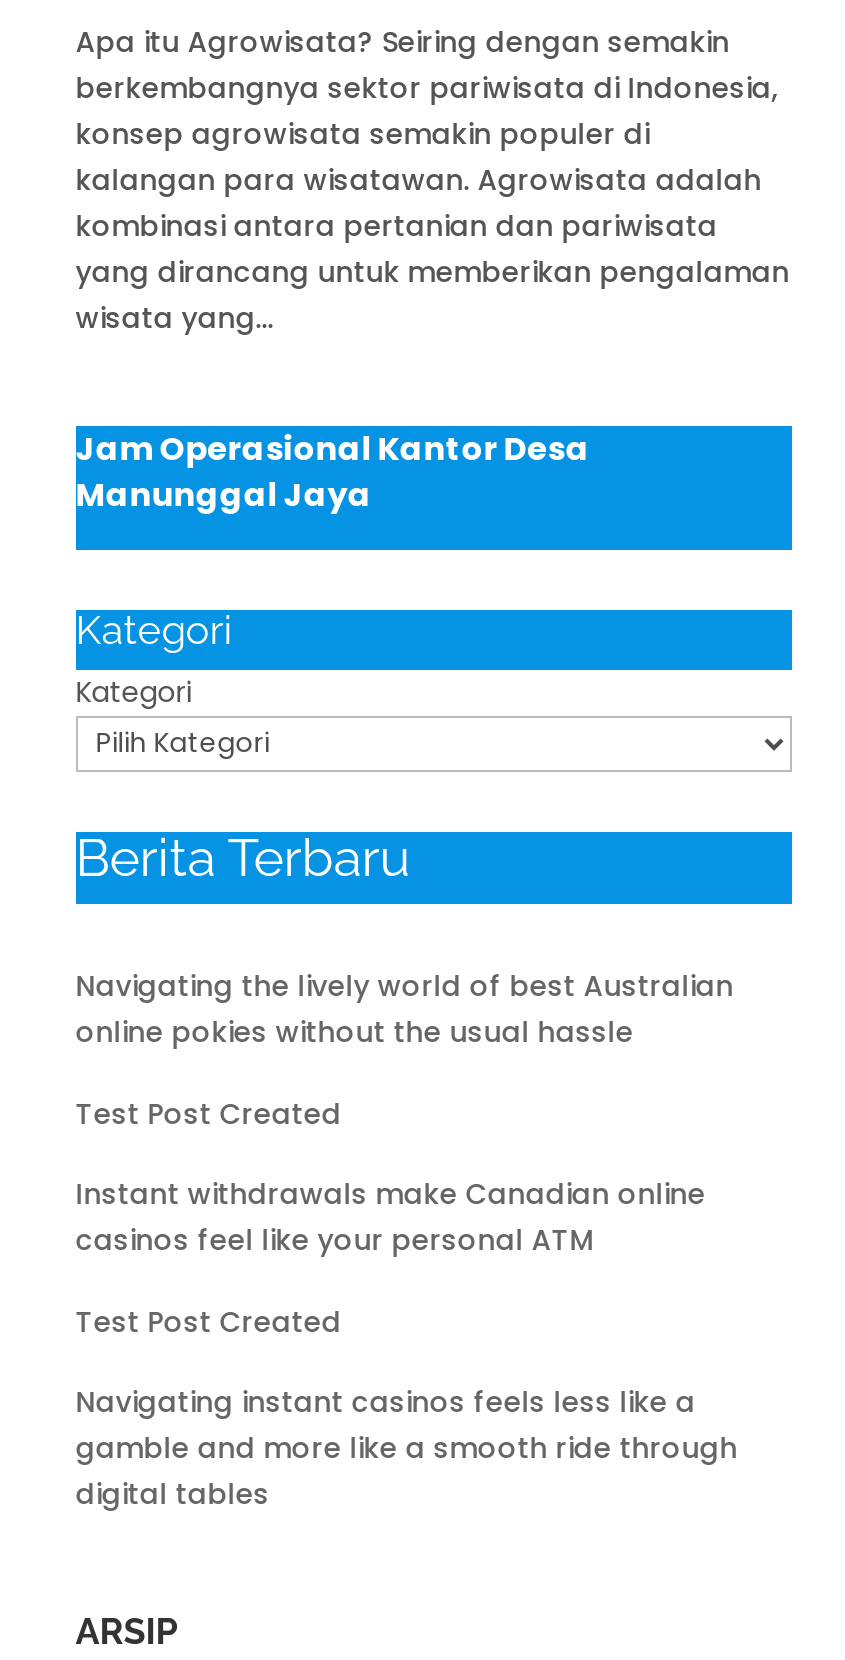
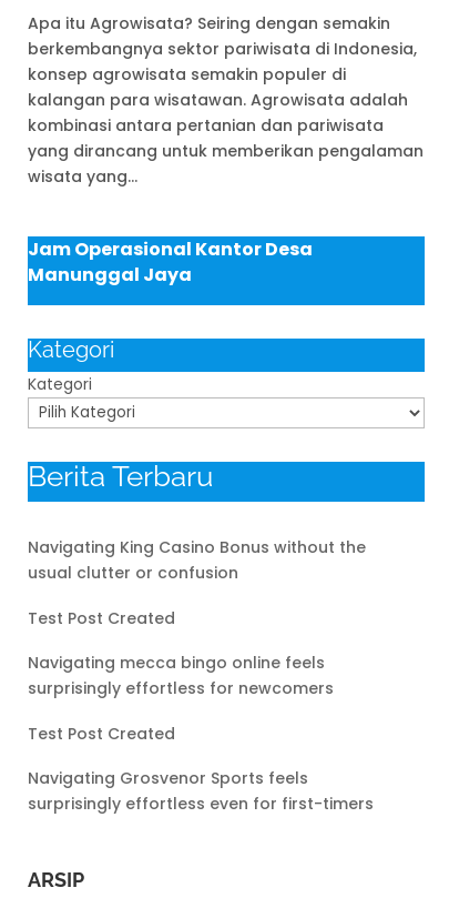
- Navigating the lively world of best Australian
- online pokies without the usual hassle
+ Navigating King Casino Bonus without the
+ usual clutter or confusion

- Instant withdrawals make Canadian online
- casinos feel like your personal ATM
+ Navigating mecca bingo online feels
+ surprisingly effortless for newcomers

- Navigating instant casinos feels less like a
- gamble and more like a smooth ride through
- digital tables
+ Navigating Grosvenor Sports feels
+ surprisingly effortless even for first-timers
